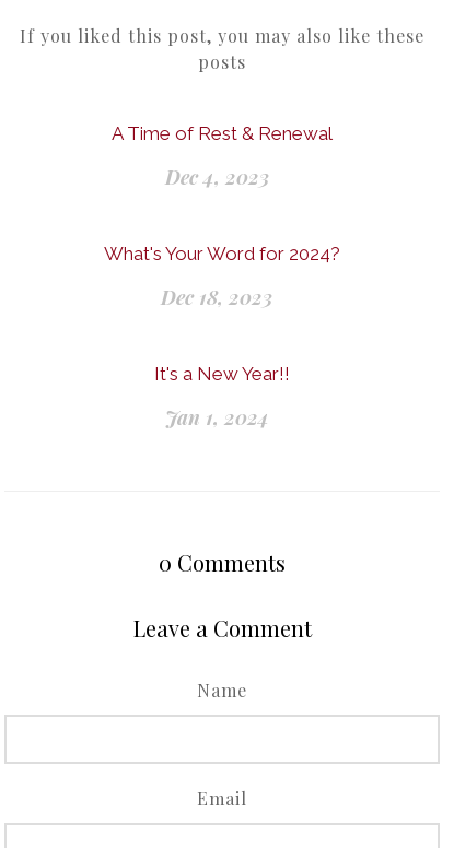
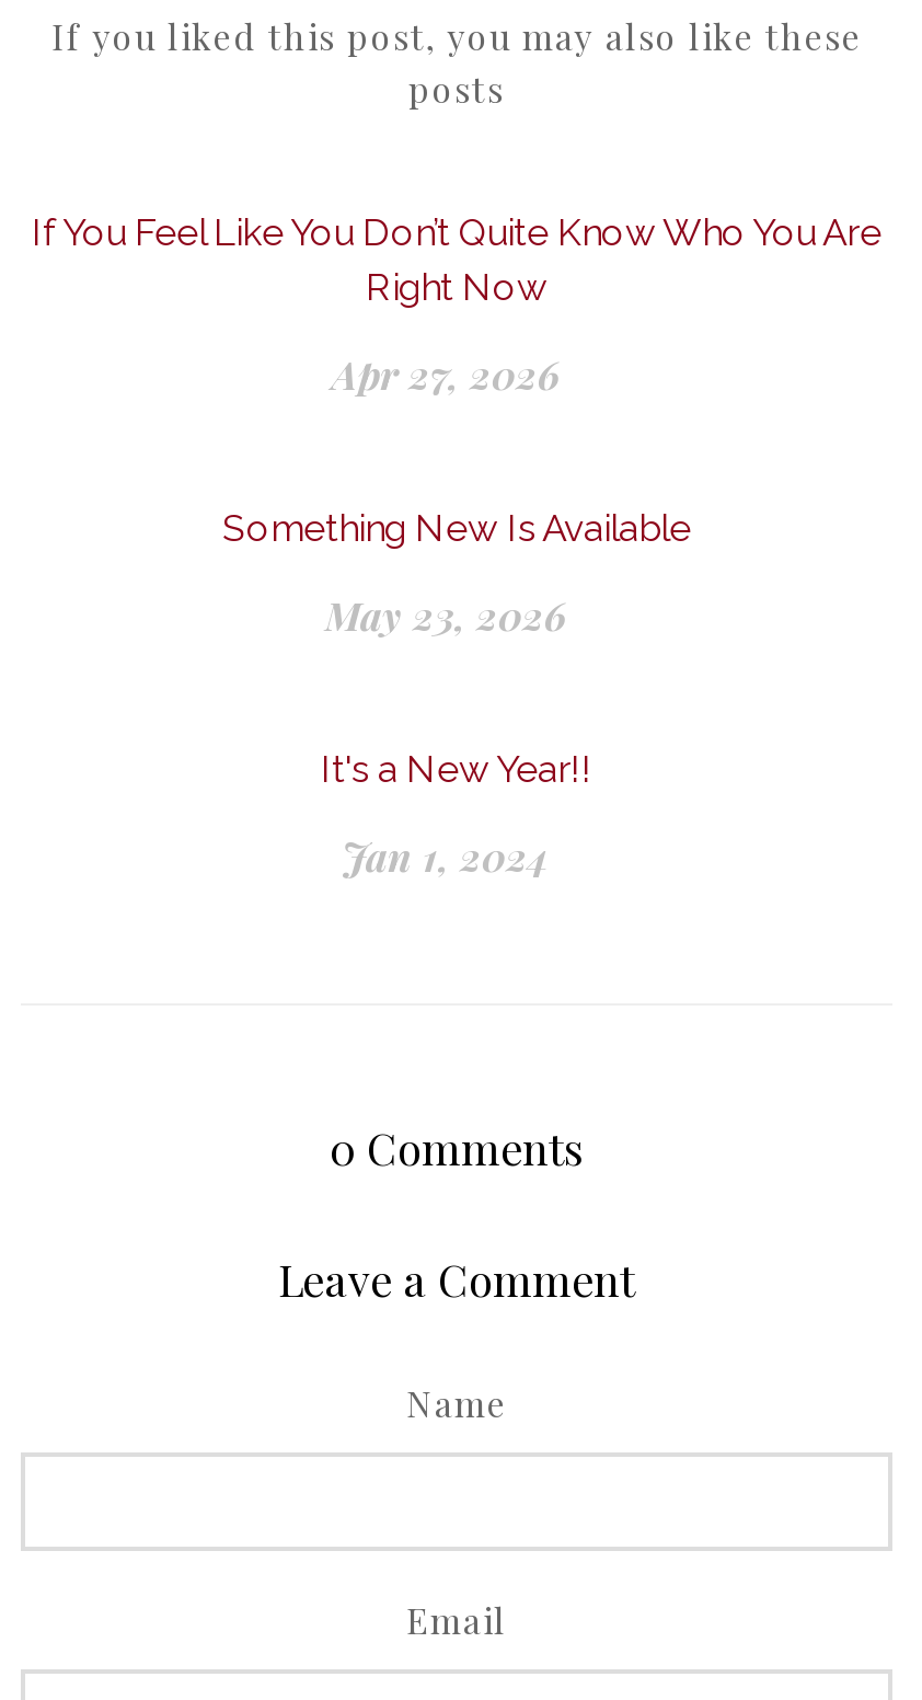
- A Time of Rest & Renewal
+ If You Feel Like You Don’t Quite Know Who You Are
+ Right Now

- Dec 4, 2023
+ Apr 27, 2026

- What's Your Word for 2024?
+ Something New Is Available

- Dec 18, 2023
+ May 23, 2026
